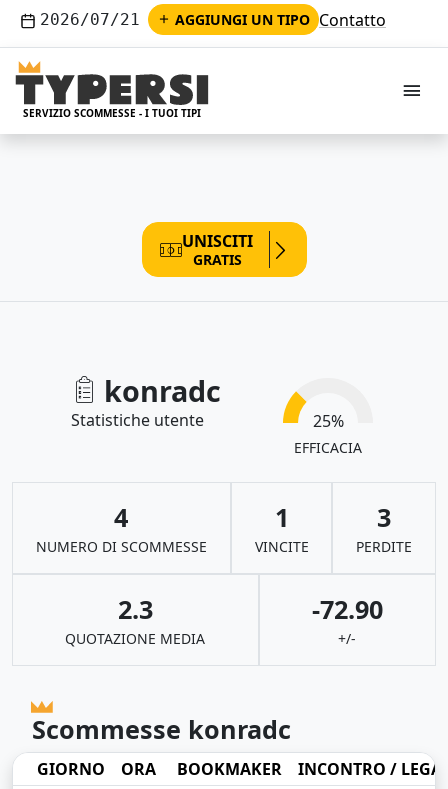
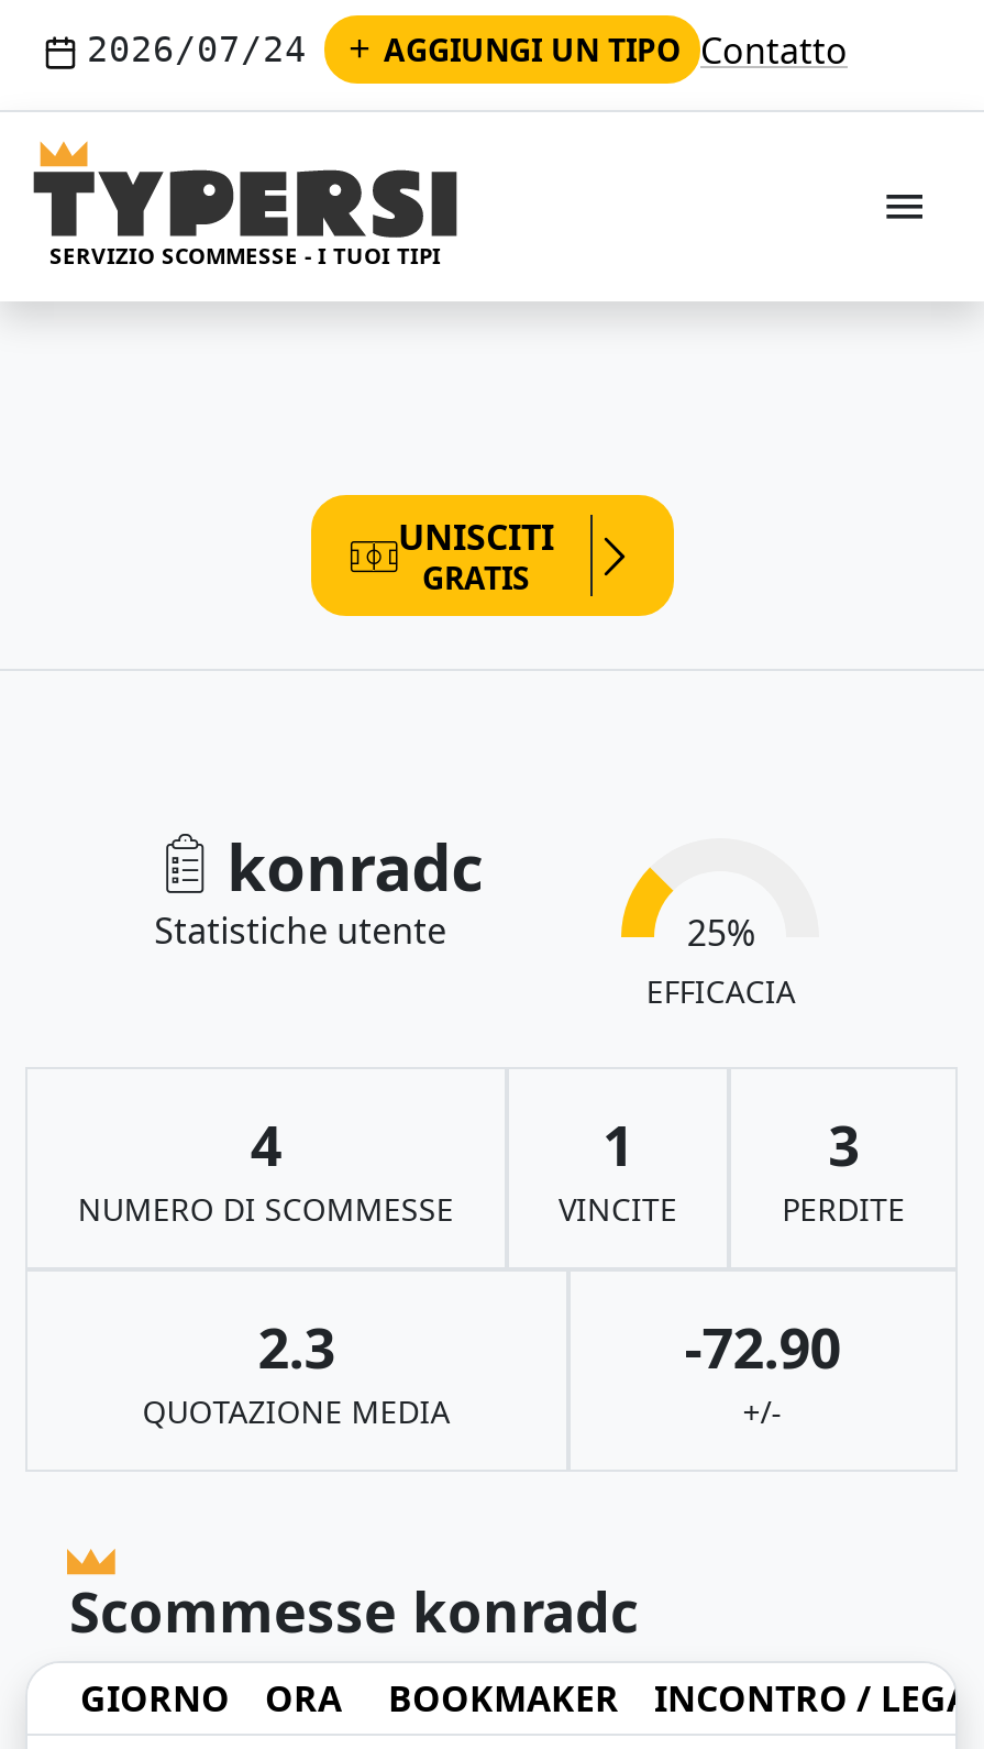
- 2026/07/21 AGGIUNGI UN TIPO Contatto
+ 2026/07/24 AGGIUNGI UN TIPO Contatto
